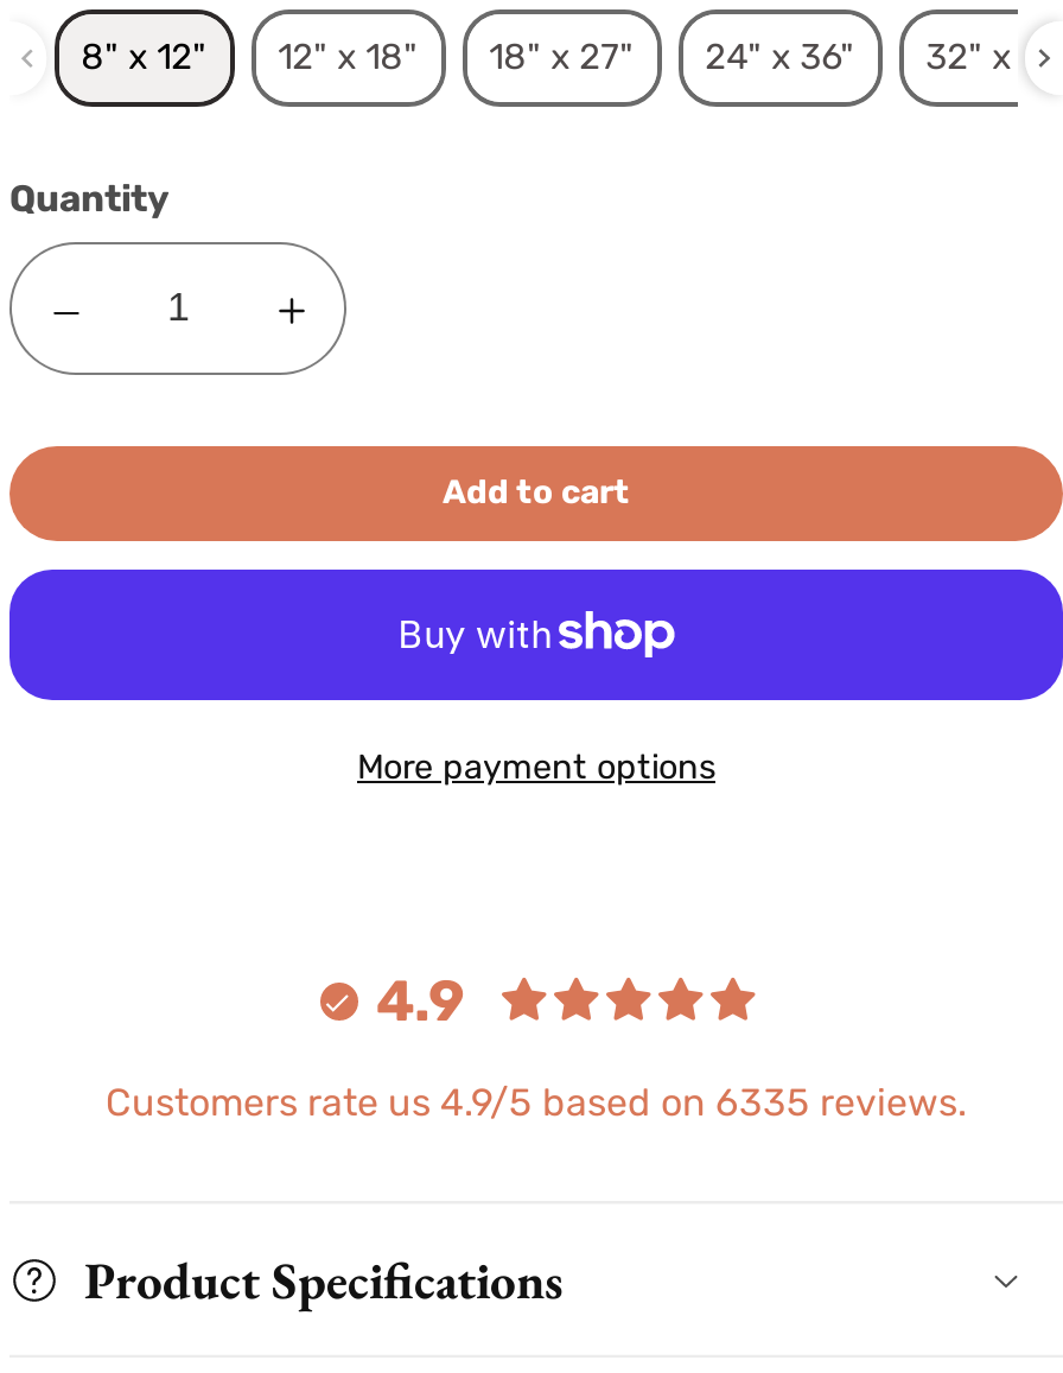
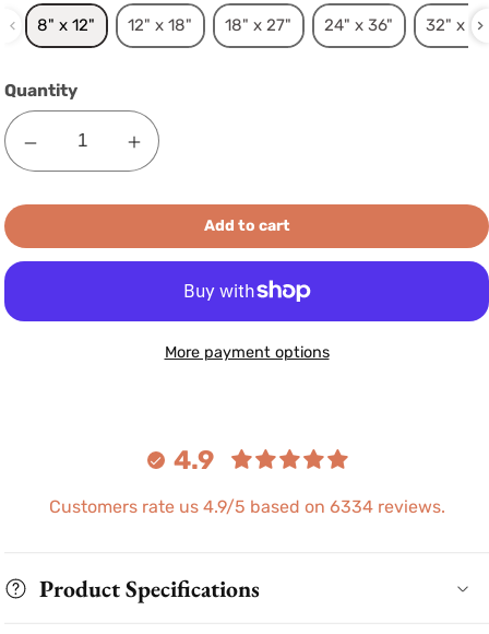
- Customers rate us 4.9/5 based on 6335 reviews.
+ Customers rate us 4.9/5 based on 6334 reviews.
